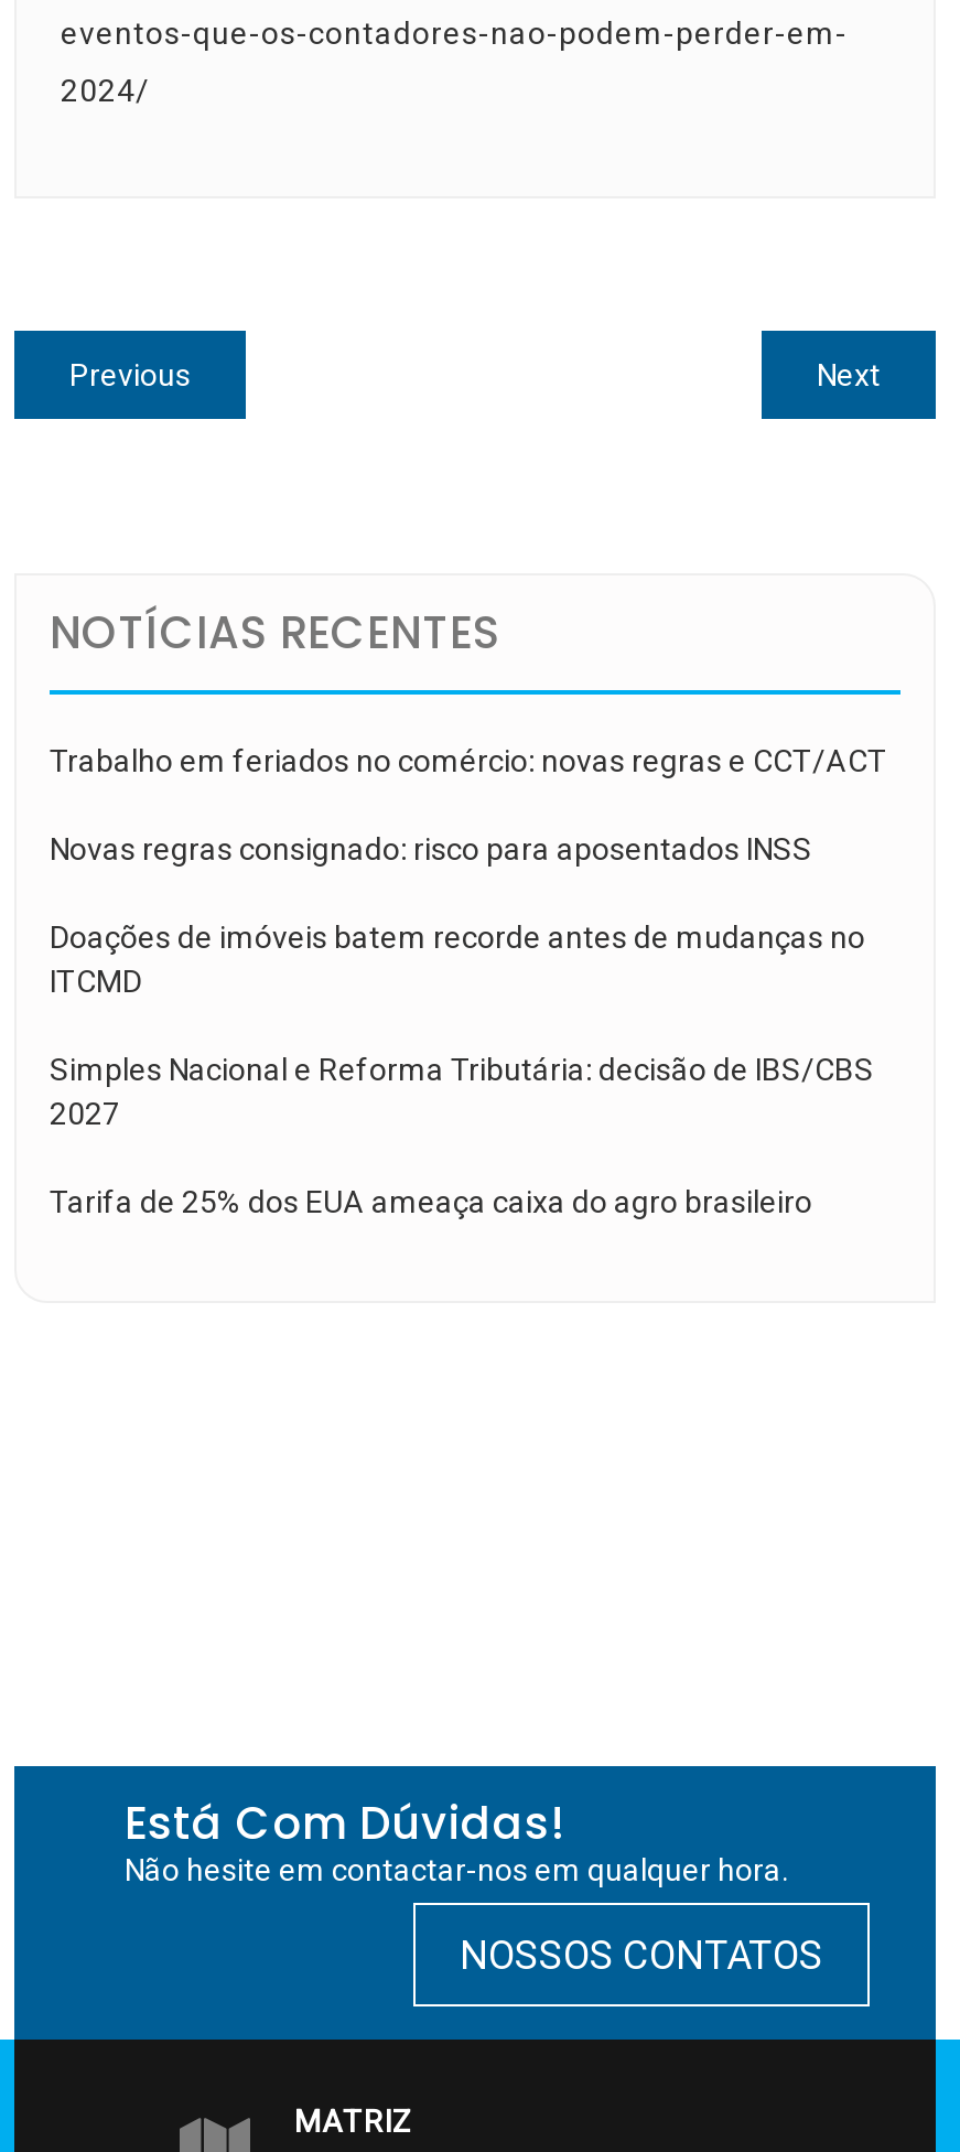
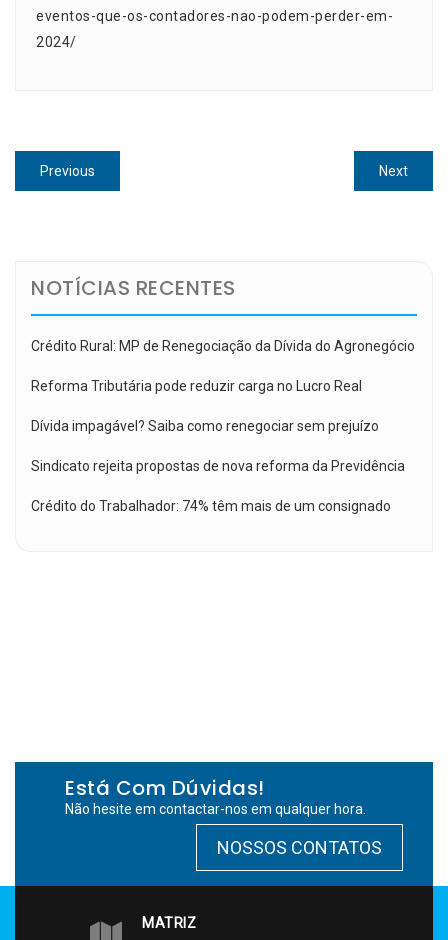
- Trabalho em feriados no comércio: novas regras e CCT/ACT
+ Crédito Rural: MP de Renegociação da Dívida do Agronegócio

- Novas regras consignado: risco para aposentados INSS
+ Reforma Tributária pode reduzir carga no Lucro Real

- Doações de imóveis batem recorde antes de mudanças no
- ITCMD
+ Dívida impagável? Saiba como renegociar sem prejuízo

- Simples Nacional e Reforma Tributária: decisão de IBS/CBS
- 2027
+ Sindicato rejeita propostas de nova reforma da Previdência

- Tarifa de 25% dos EUA ameaça caixa do agro brasileiro
+ Crédito do Trabalhador: 74% têm mais de um consignado
